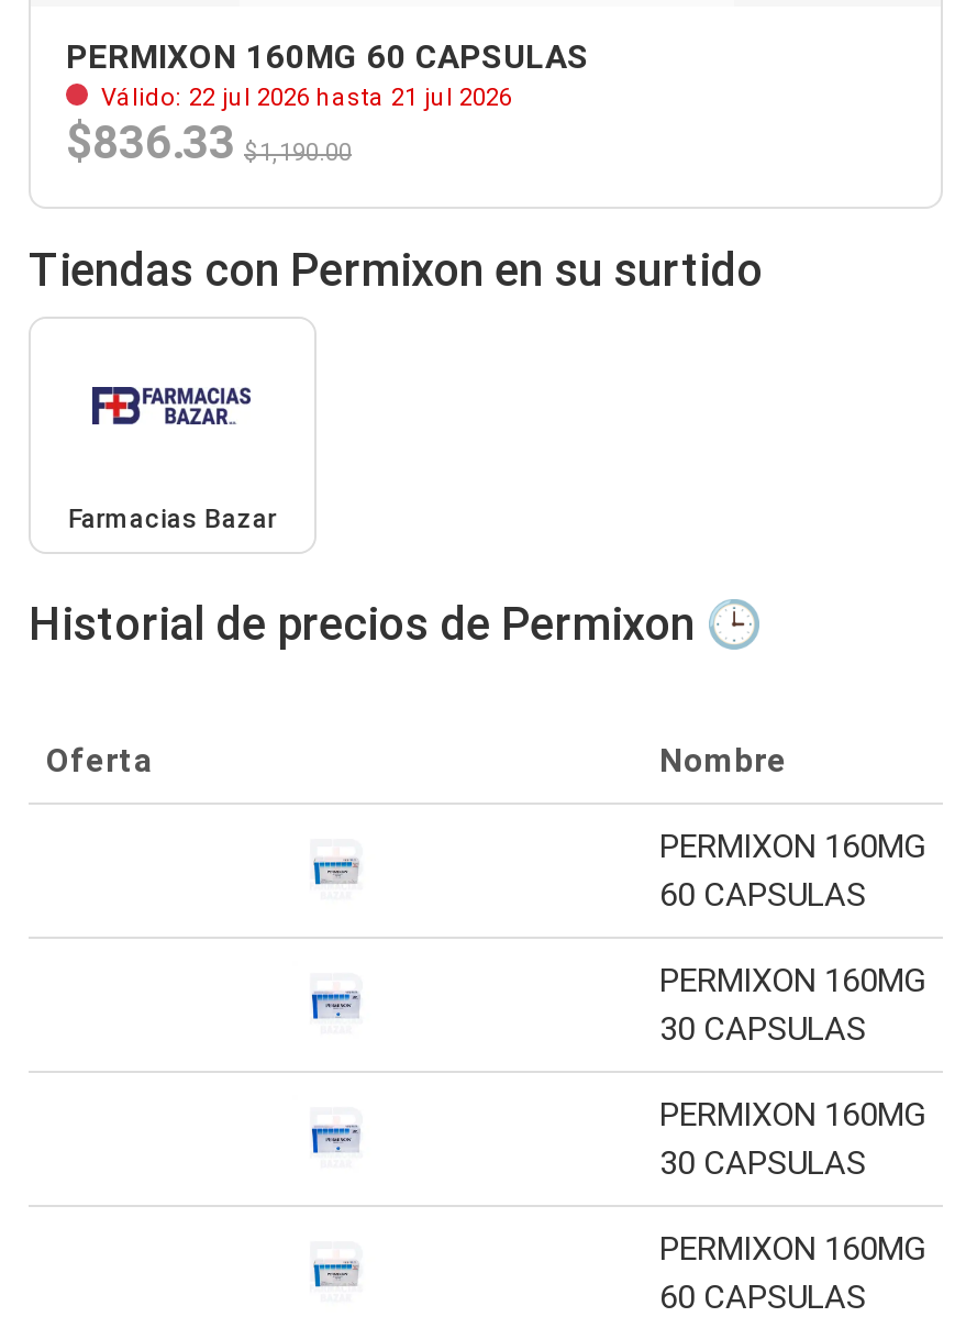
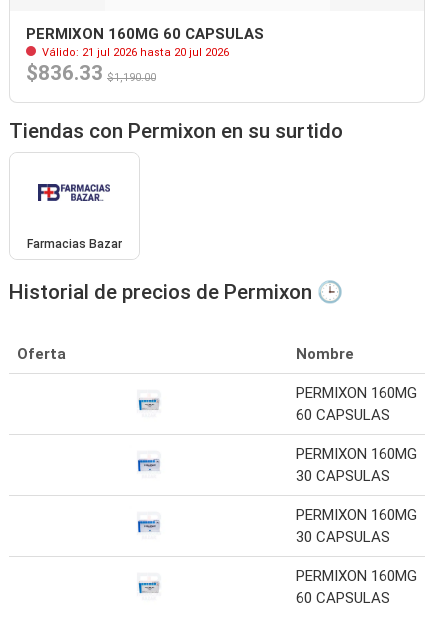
- Válido: 22 jul 2026 hasta 21 jul 2026
+ Válido: 21 jul 2026 hasta 20 jul 2026
